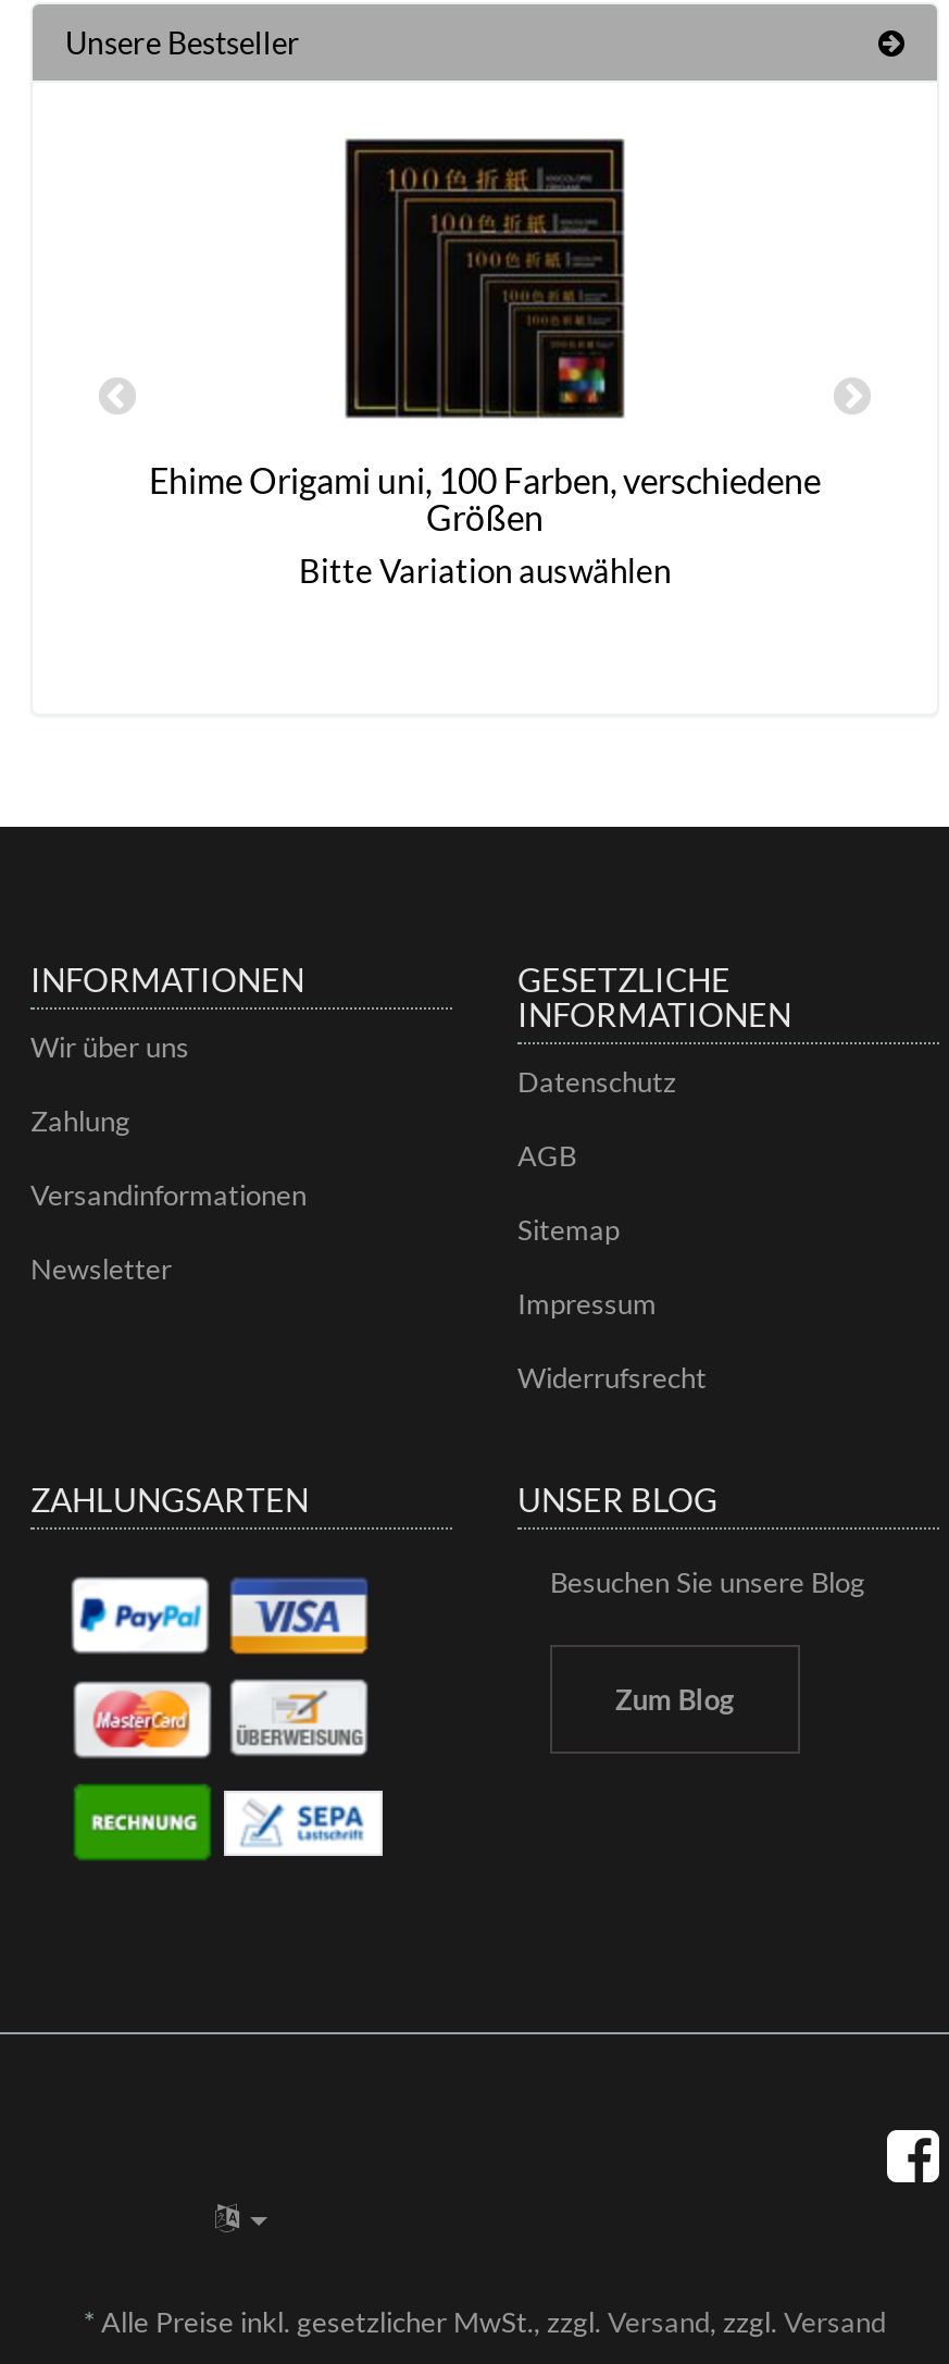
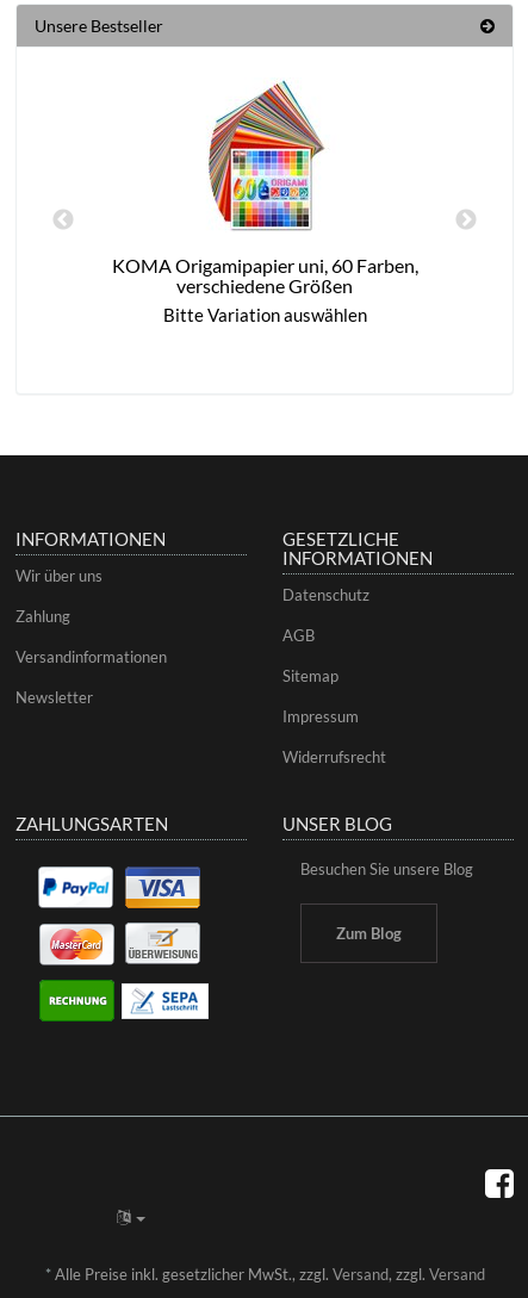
- [image]
- Ehime Origami uni, 100 Farben, verschiedene
- Größen
+ [image]
+ KOMA Origamipapier uni, 60 Farben,
+ verschiedene Größen
